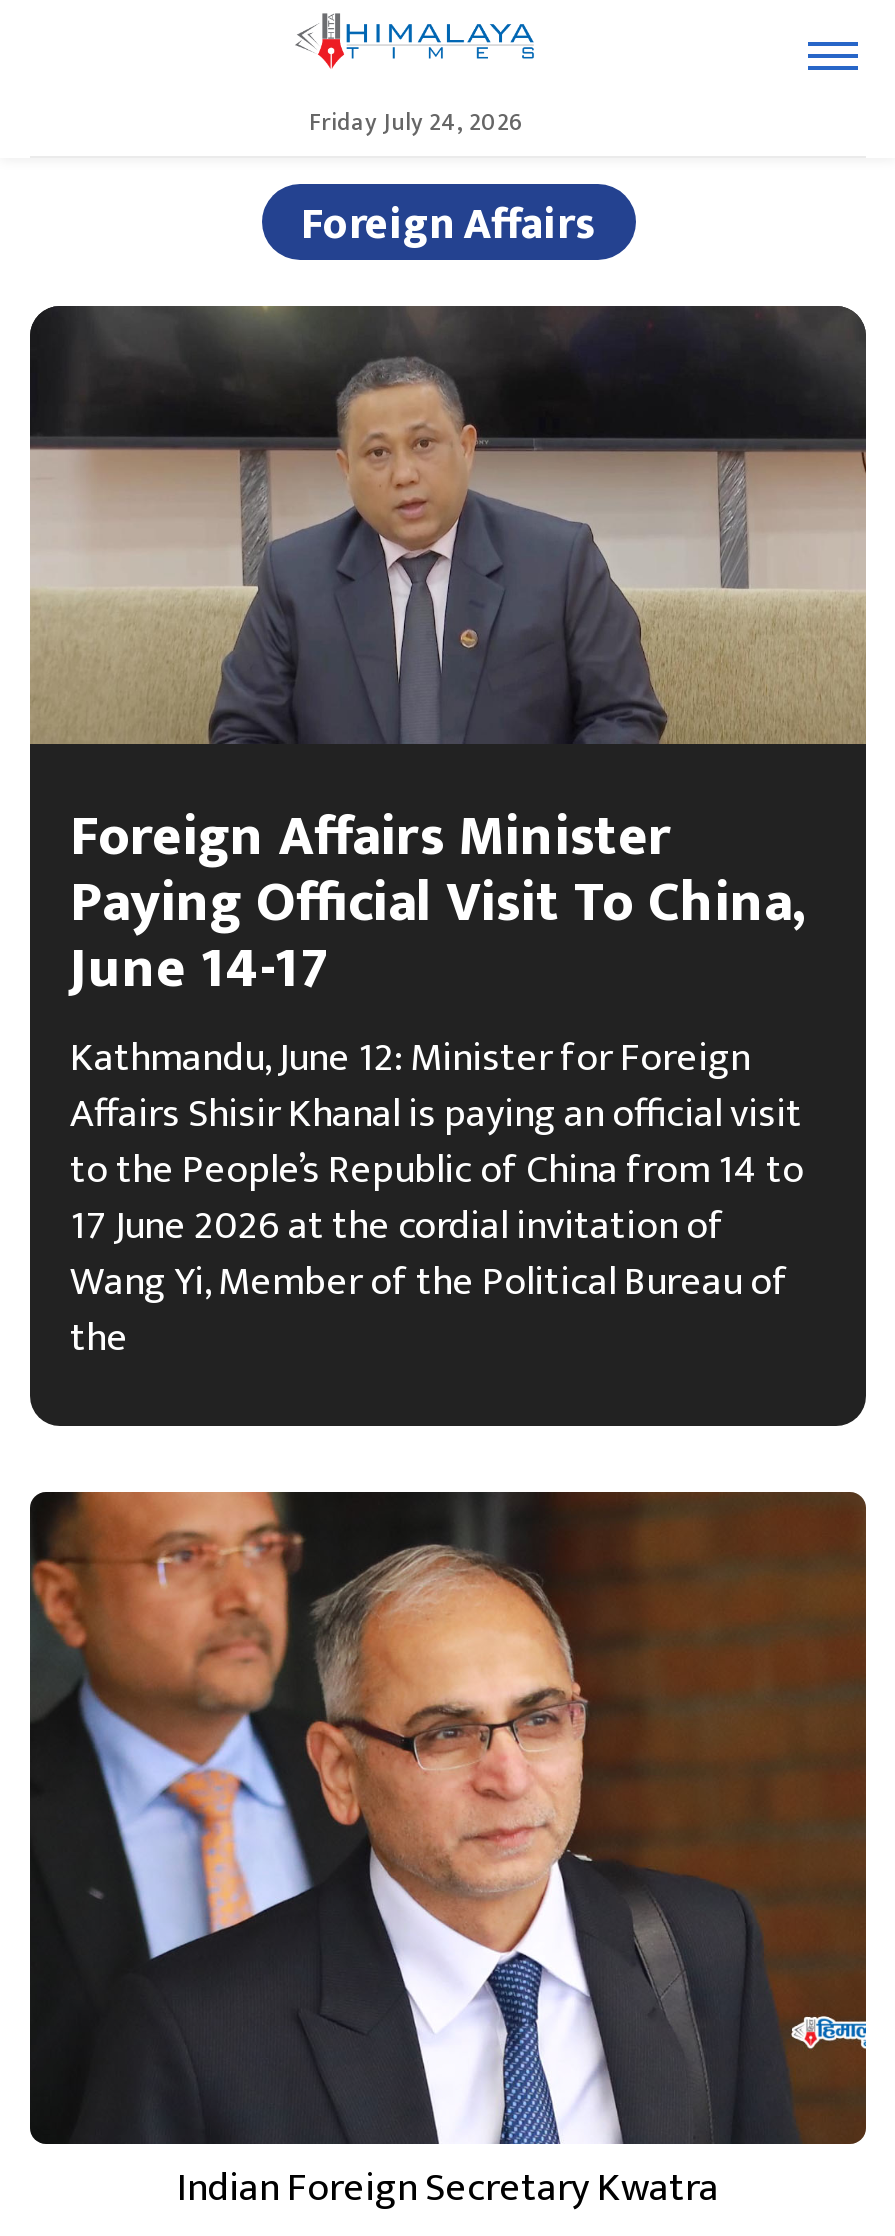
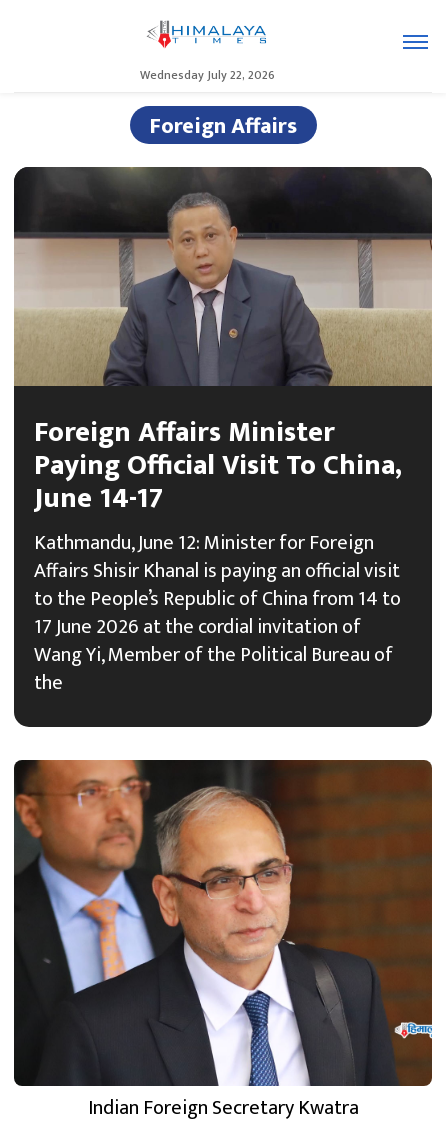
- Friday July 24, 2026
+ Wednesday July 22, 2026
